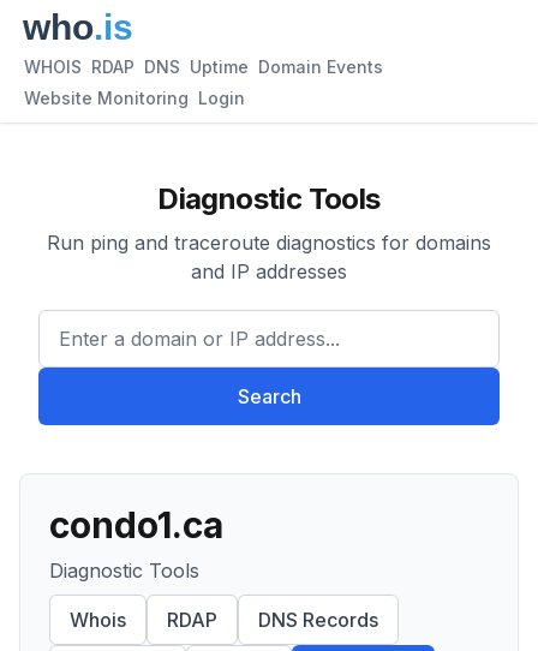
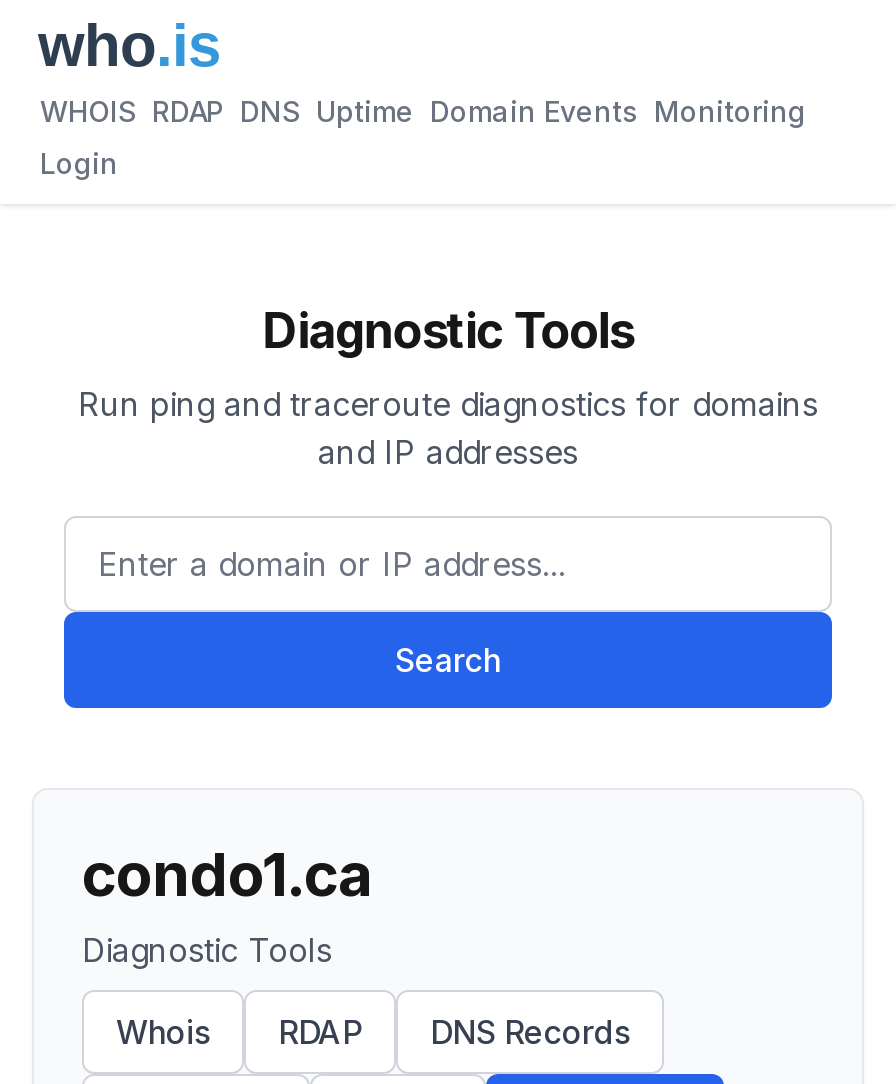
- WHOIS RDAP DNS Uptime Domain Events
+ WHOIS RDAP DNS Uptime Domain Events Monitoring

- Website Monitoring Login
+ Login
